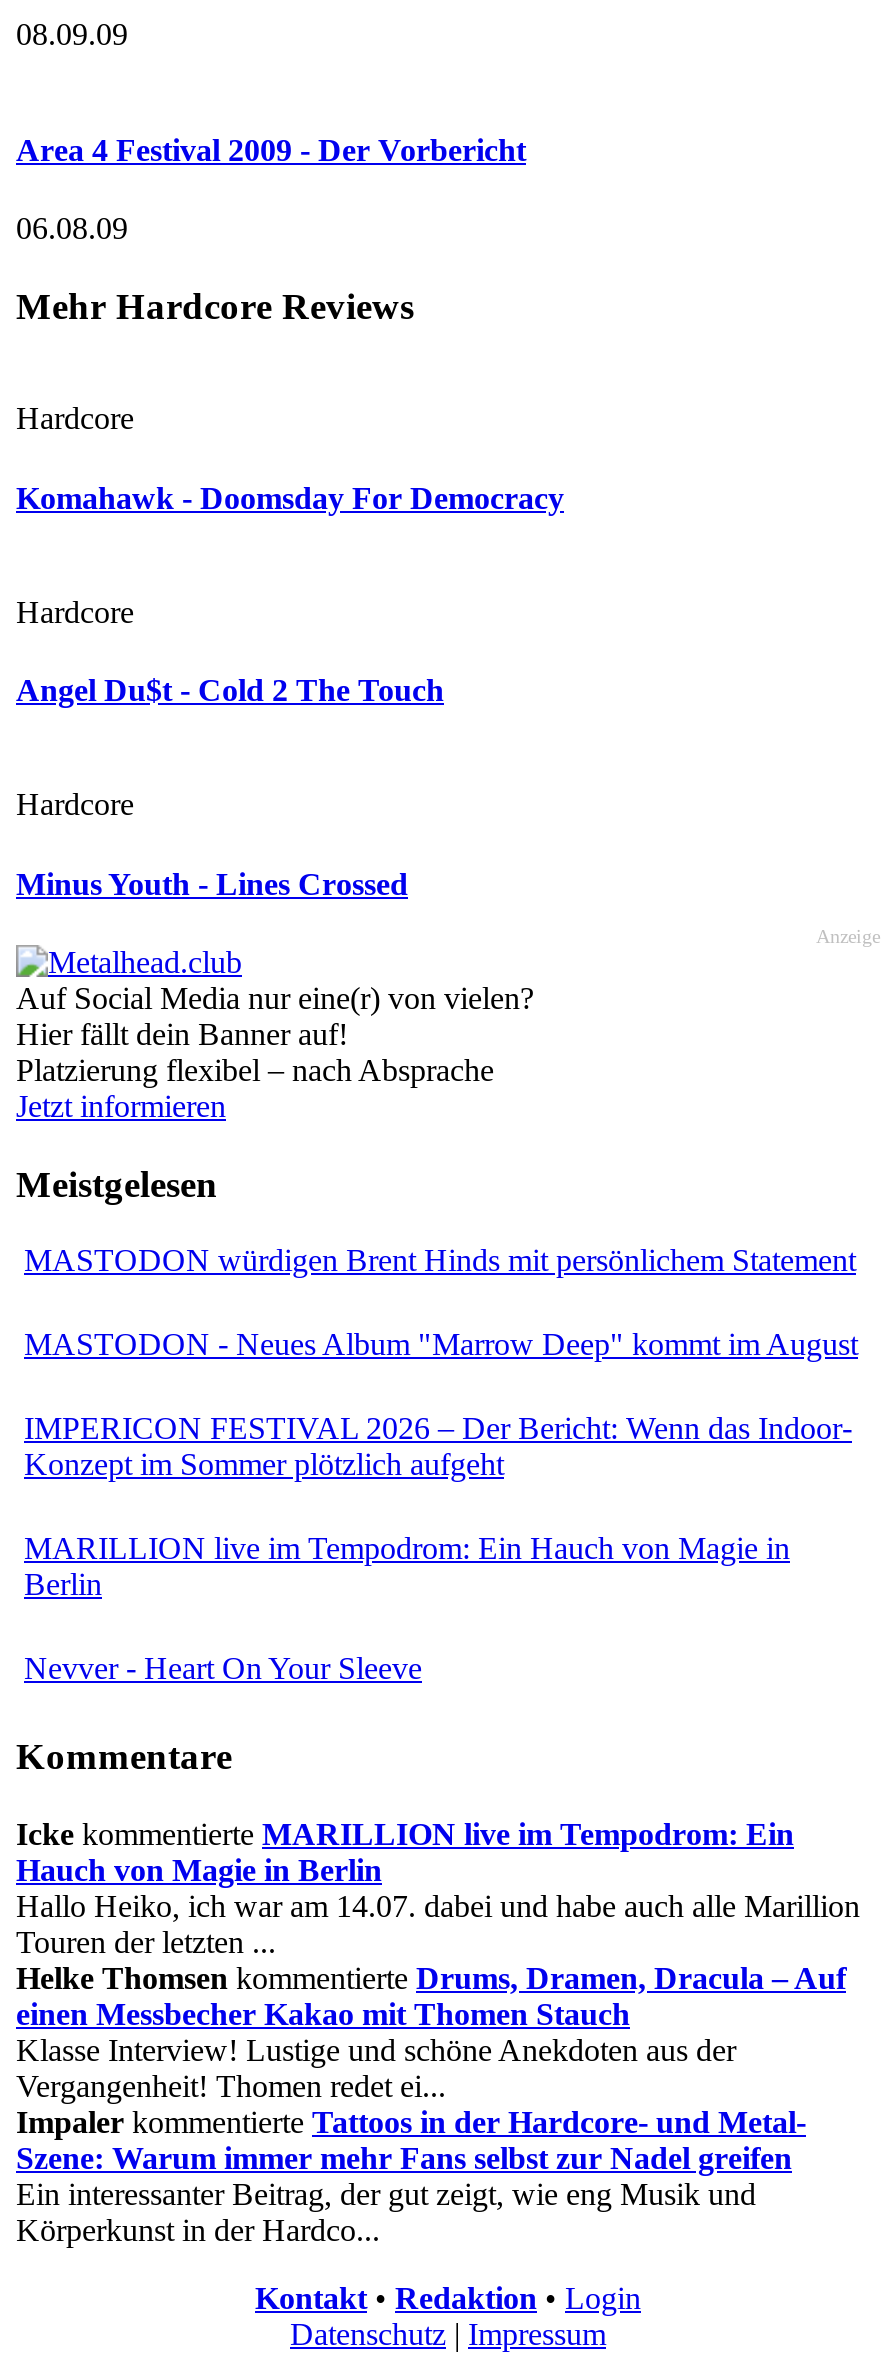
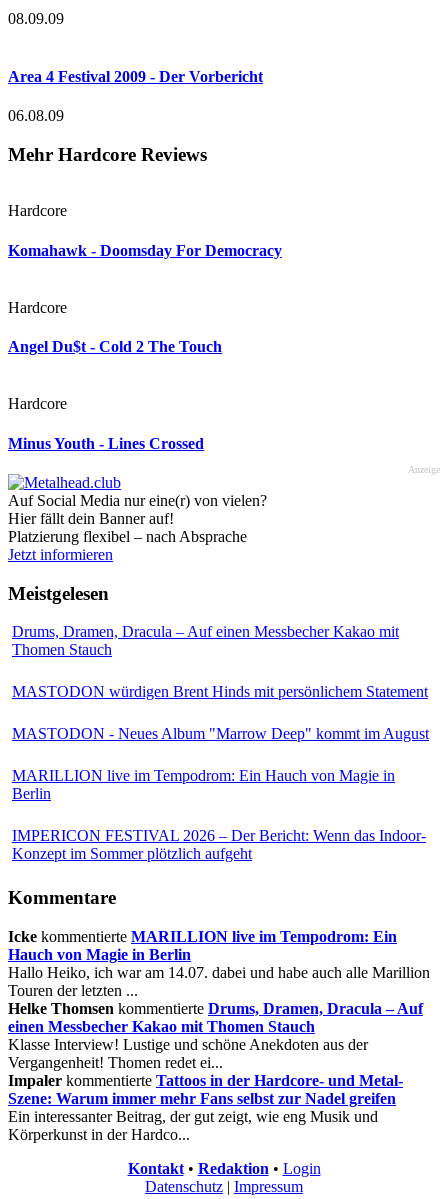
+ Drums, Dramen, Dracula – Auf einen Messbecher Kakao mit
+ Thomen Stauch

moved down: MASTODON würdigen Brent Hinds mit persönlichem Statement | MASTODON - Neues Album "Marrow Deep" kommt im August

moved down: IMPERICON FESTIVAL 2026 – Der Bericht: Wenn das Indoor- | Konzept im Sommer plötzlich aufgeht

- Nevver - Heart On Your Sleeve
